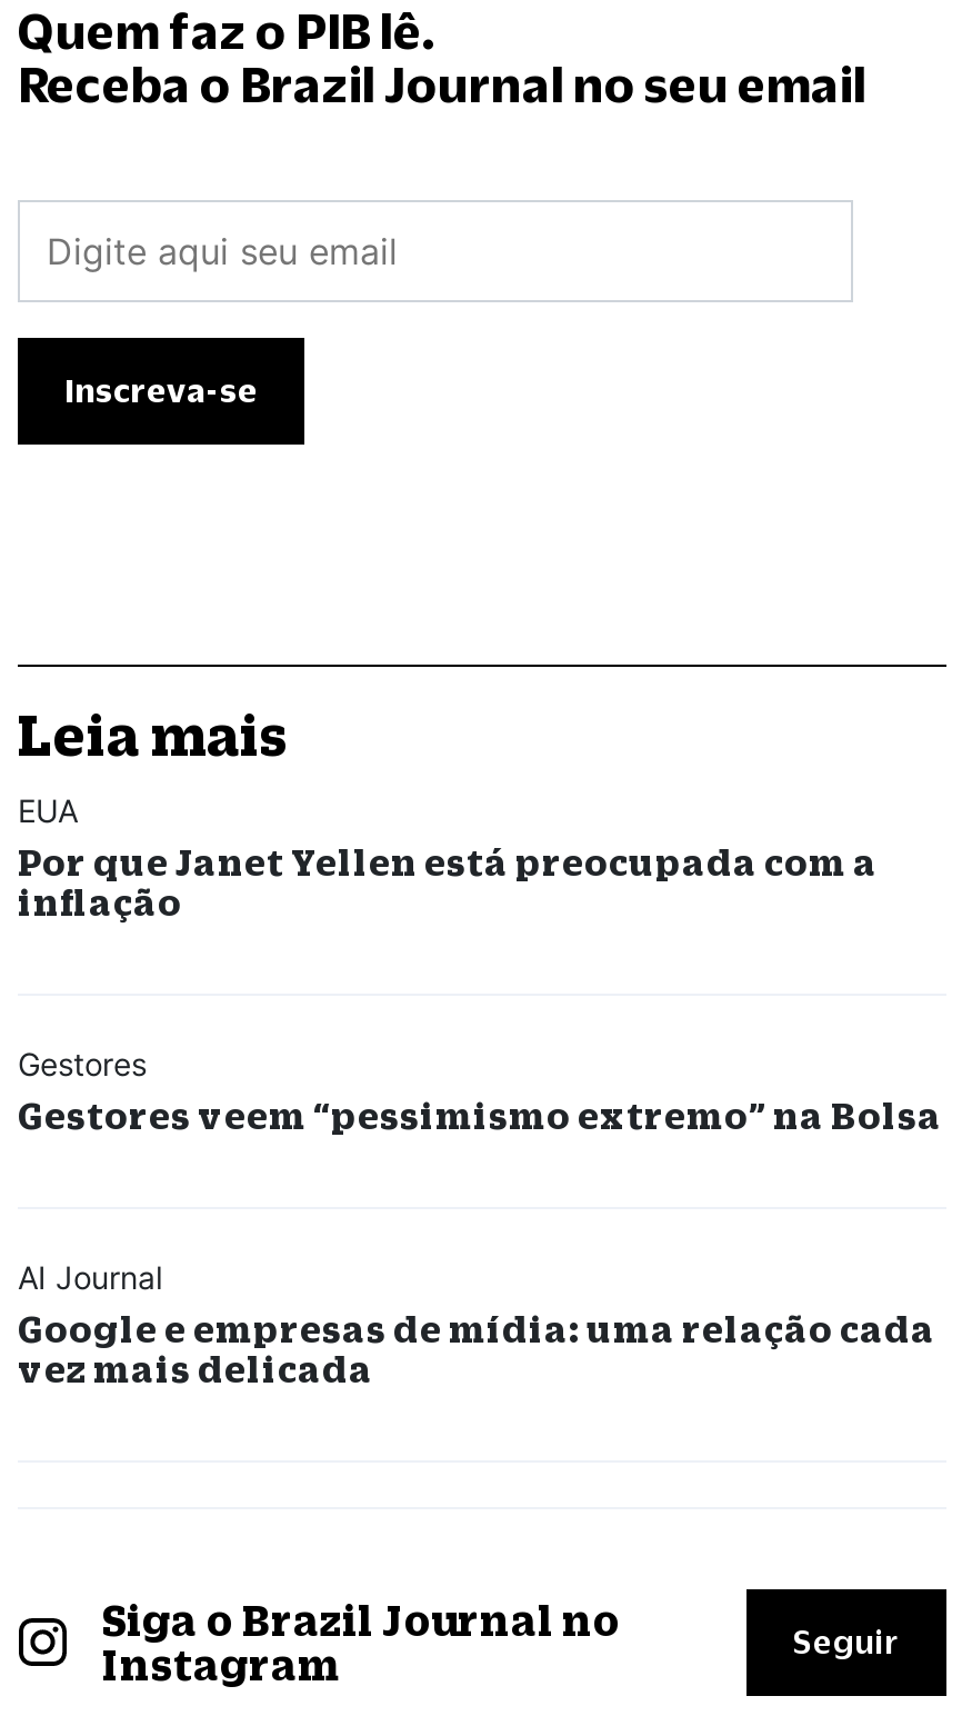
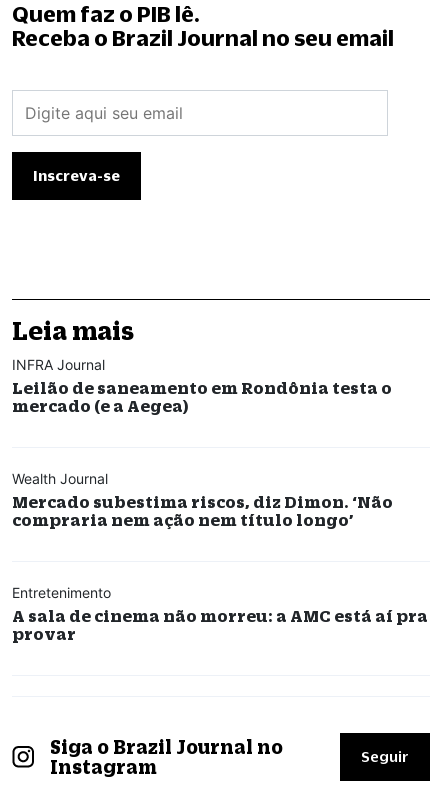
- EUA
- Por que Janet Yellen está preocupada com a
- inflação
+ INFRA Journal
+ Leilão de saneamento em Rondônia testa o
+ mercado (e a Aegea)

- Gestores
- Gestores veem “pessimismo extremo” na Bolsa
+ Wealth Journal
+ Mercado subestima riscos, diz Dimon. ‘Não
+ compraria nem ação nem título longo’

- AI Journal
- Google e empresas de mídia: uma relação cada
- vez mais delicada
+ Entretenimento
+ A sala de cinema não morreu: a AMC está aí pra
+ provar
